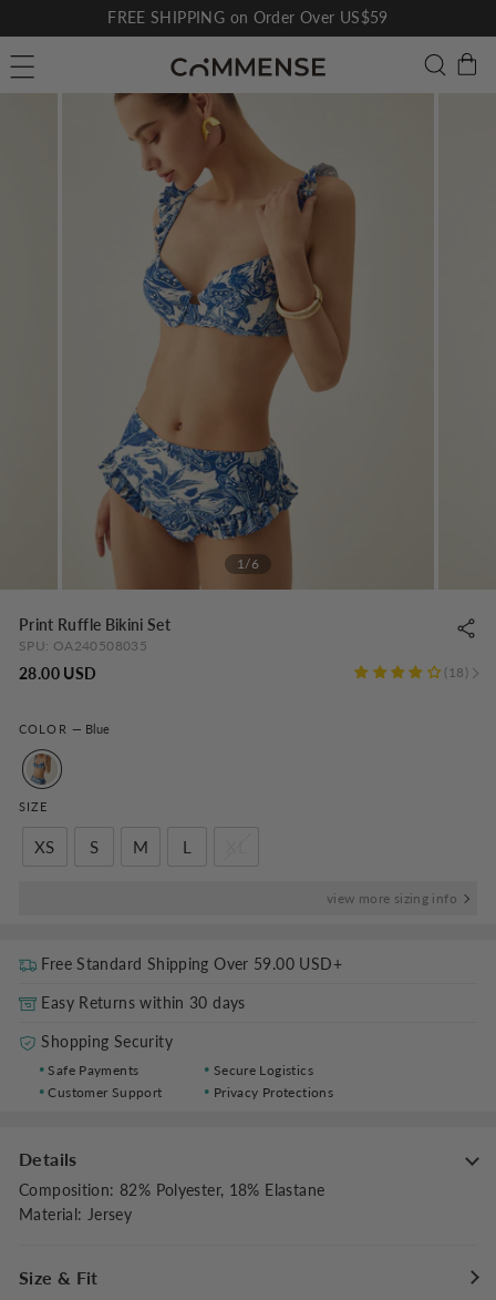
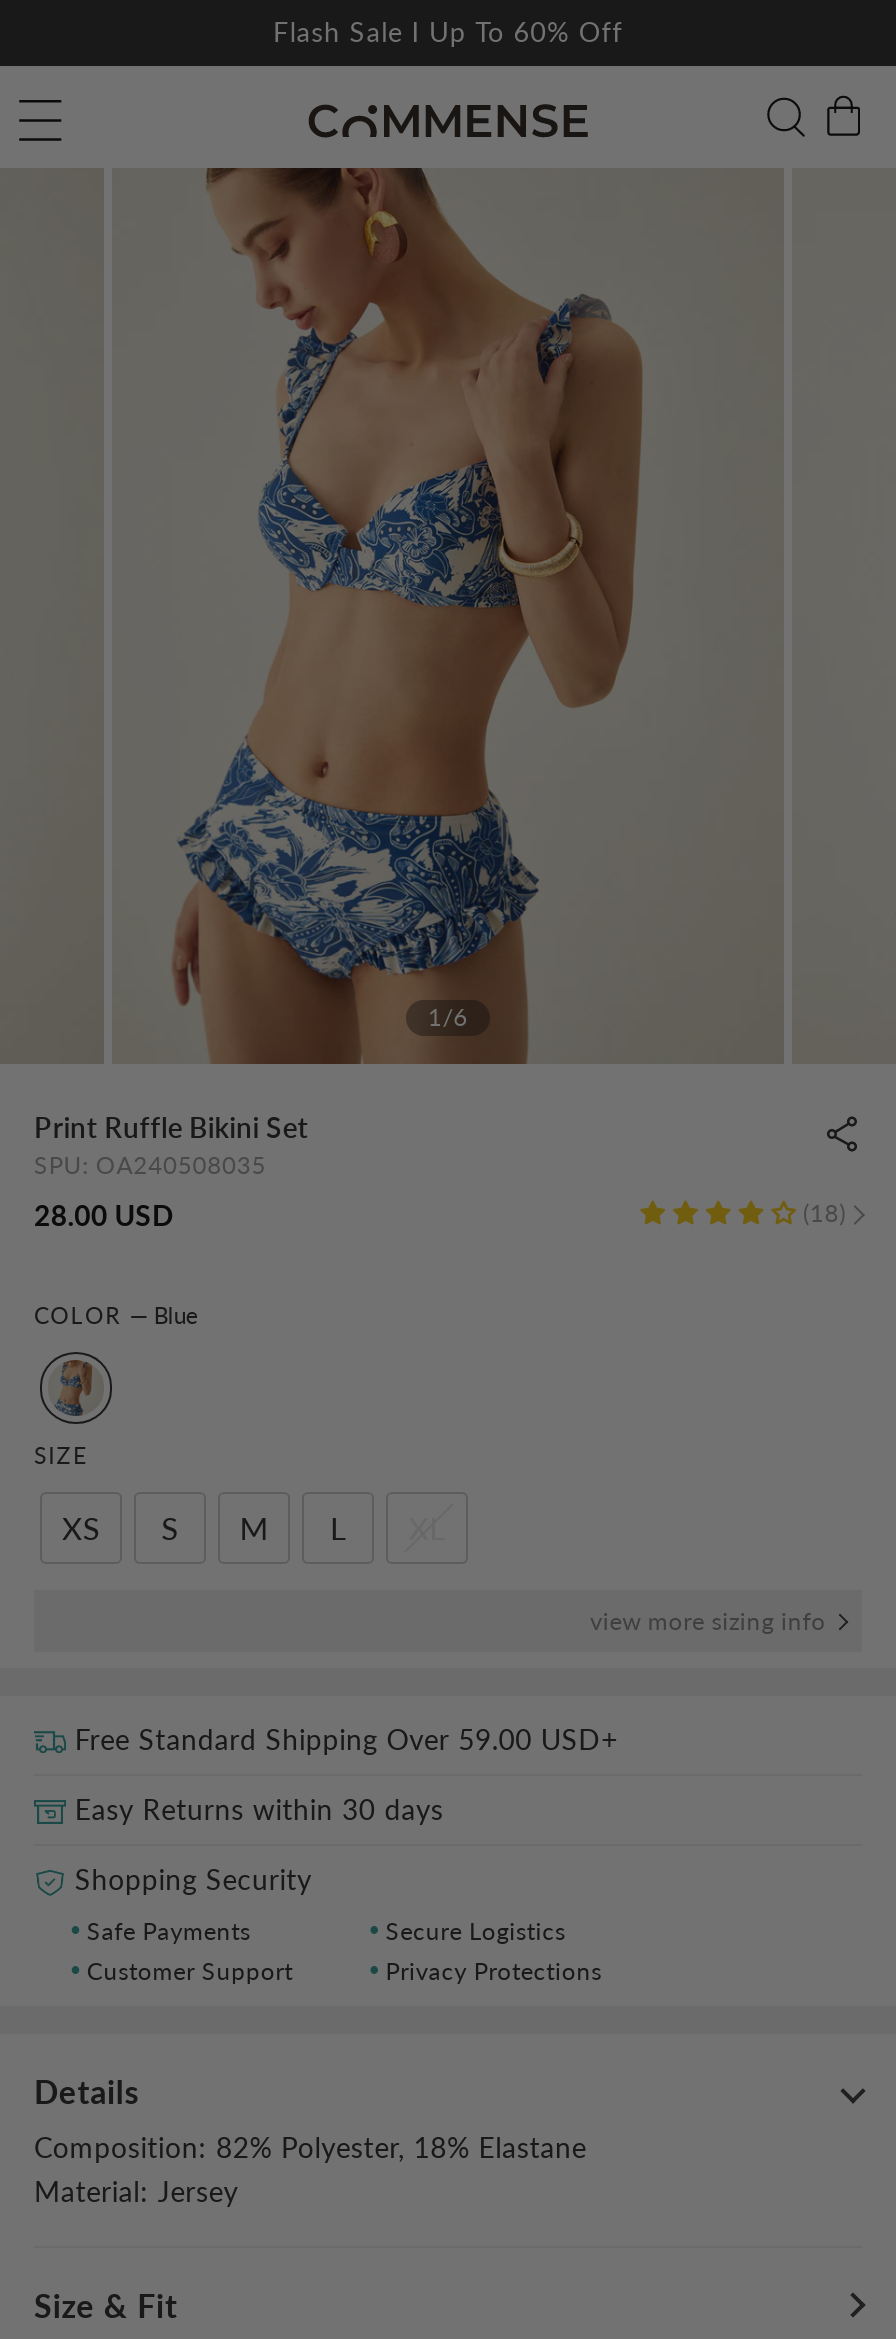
- FREE SHIPPING on Order Over US$59
+ Flash Sale I Up To 60% Off
